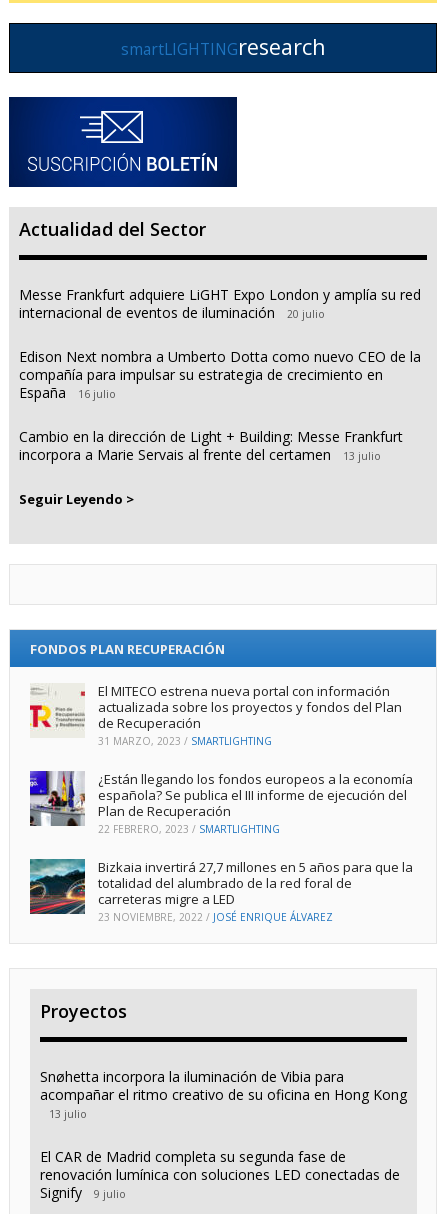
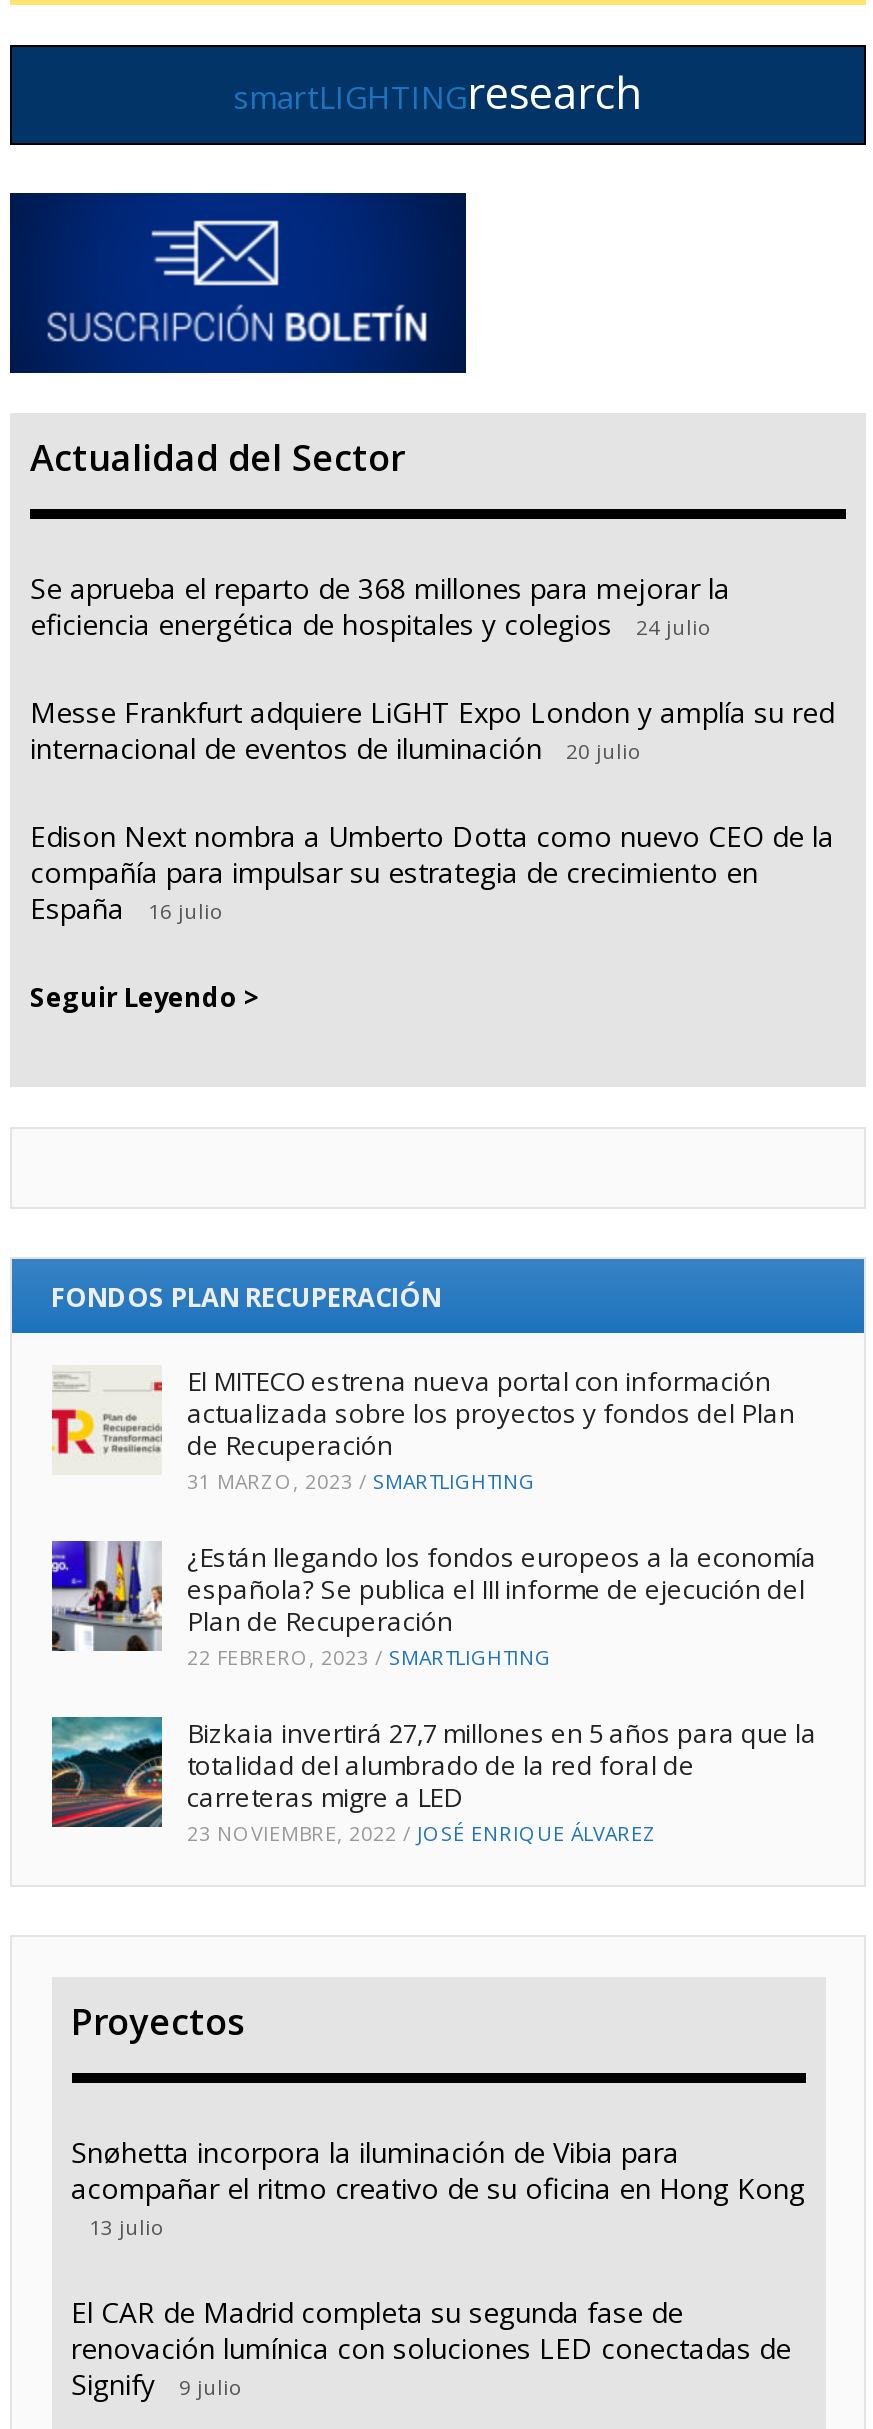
+ Se aprueba el reparto de 368 millones para mejorar la
+ eficiencia energética de hospitales y colegios
+ 24 julio

moved down: Messe Frankfurt adquiere LiGHT Expo London y amplía su red | internacional de eventos de iluminación | 20 julio | Edison Next nombra a Umberto Dotta como nuevo CEO de la | compañía para impulsar su estrategia de crecimiento en | España | 16 julio

- Cambio en la dirección de Light + Building: Messe Frankfurt
- incorpora a Marie Servais al frente del certamen
- 13 julio
